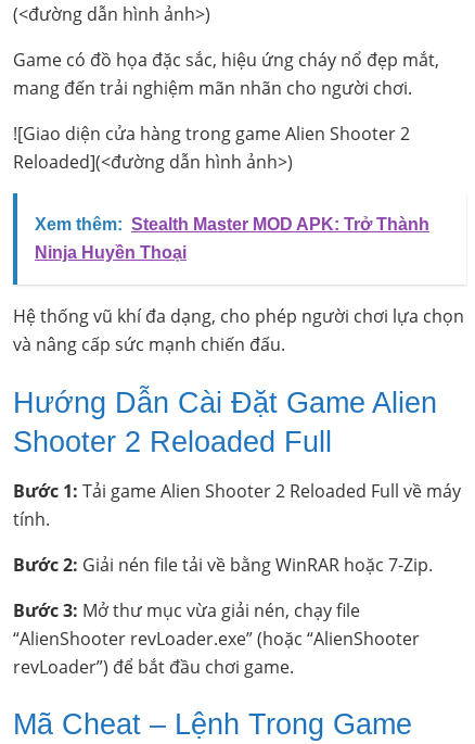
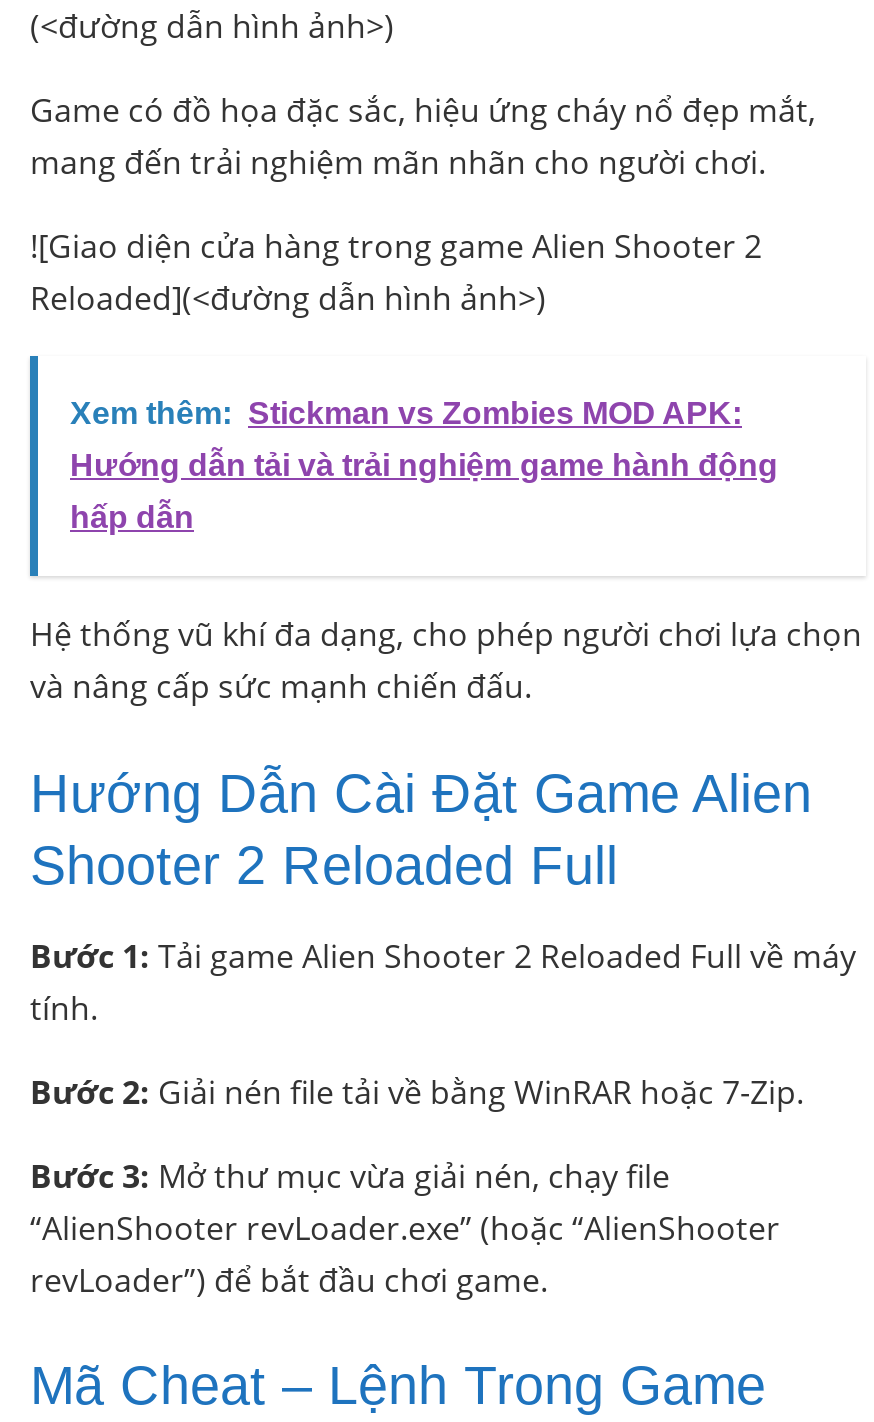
- Xem thêm: Stealth Master MOD APK: Trở Thành
- Ninja Huyền Thoại
+ Xem thêm: Stickman vs Zombies MOD APK:
+ Hướng dẫn tải và trải nghiệm game hành động
+ hấp dẫn
